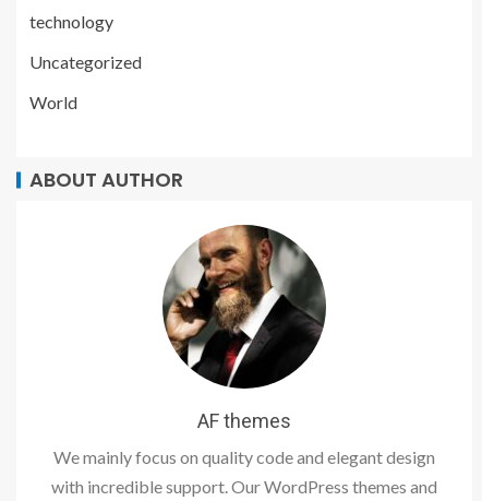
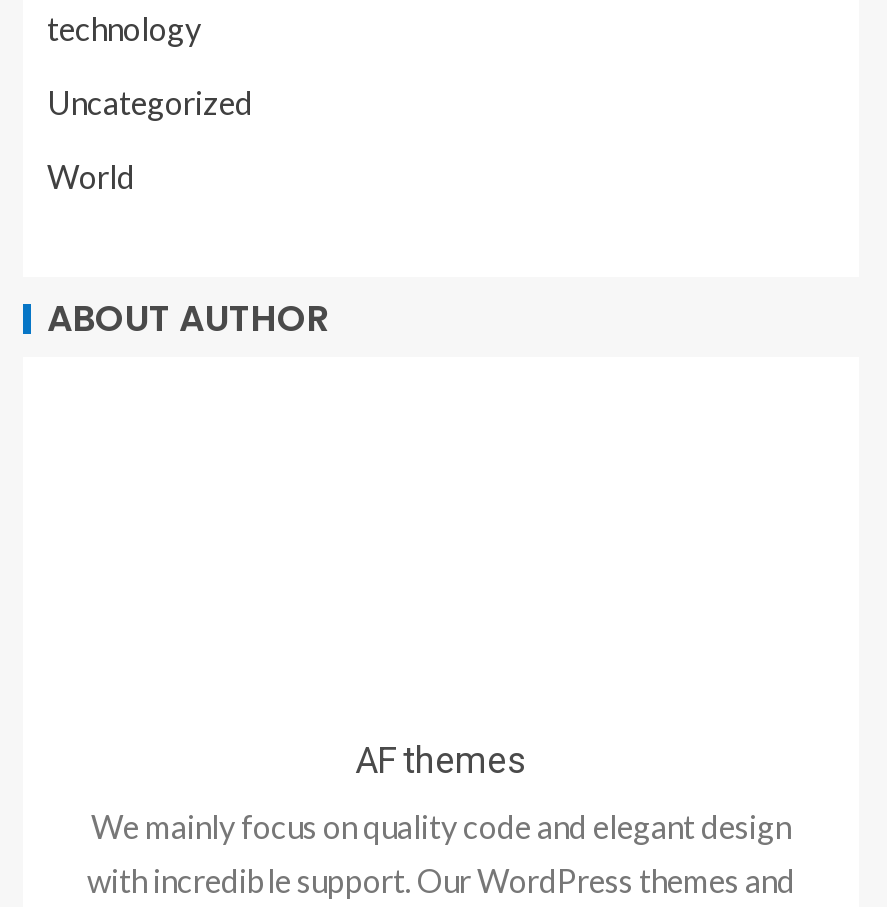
- [image]
